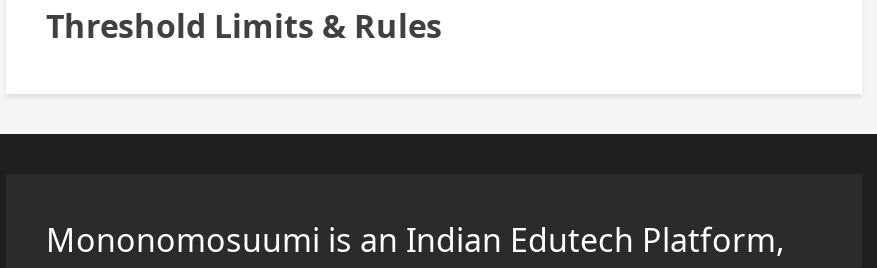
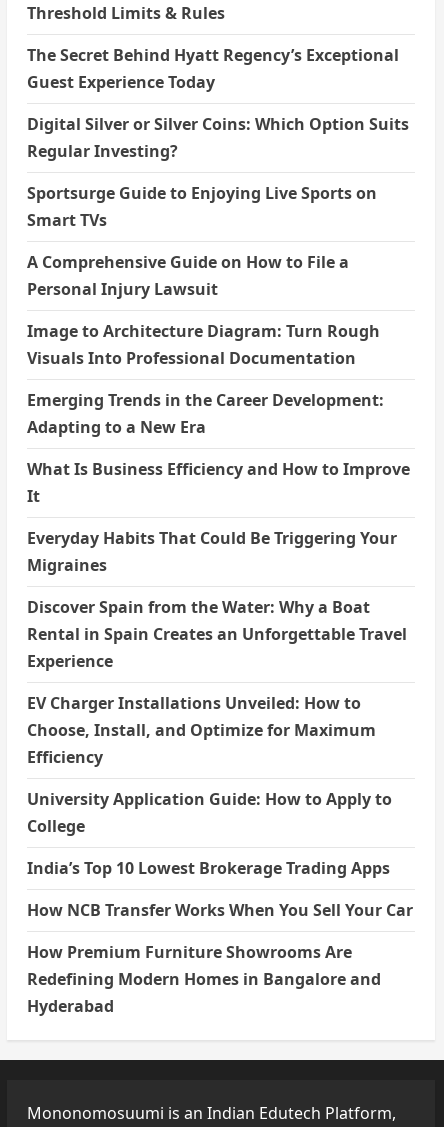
+ The Secret Behind Hyatt Regency’s Exceptional
+ Guest Experience Today
+ Digital Silver or Silver Coins: Which Option Suits
+ Regular Investing?
+ Sportsurge Guide to Enjoying Live Sports on
+ Smart TVs
+ A Comprehensive Guide on How to File a
+ Personal Injury Lawsuit
+ Image to Architecture Diagram: Turn Rough
+ Visuals Into Professional Documentation
+ Emerging Trends in the Career Development:
+ Adapting to a New Era
+ What Is Business Efficiency and How to Improve
+ It
+ Everyday Habits That Could Be Triggering Your
+ Migraines
+ Discover Spain from the Water: Why a Boat
+ Rental in Spain Creates an Unforgettable Travel
+ Experience
+ EV Charger Installations Unveiled: How to
+ Choose, Install, and Optimize for Maximum
+ Efficiency
+ University Application Guide: How to Apply to
+ College
+ India’s Top 10 Lowest Brokerage Trading Apps
+ How NCB Transfer Works When You Sell Your Car
+ How Premium Furniture Showrooms Are
+ Redefining Modern Homes in Bangalore and
+ Hyderabad
